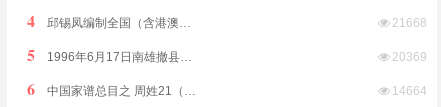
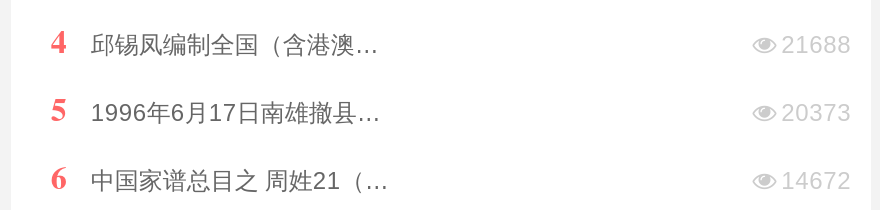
- 21668
+ 21688

- 20369
+ 20373

- 14664
+ 14672
